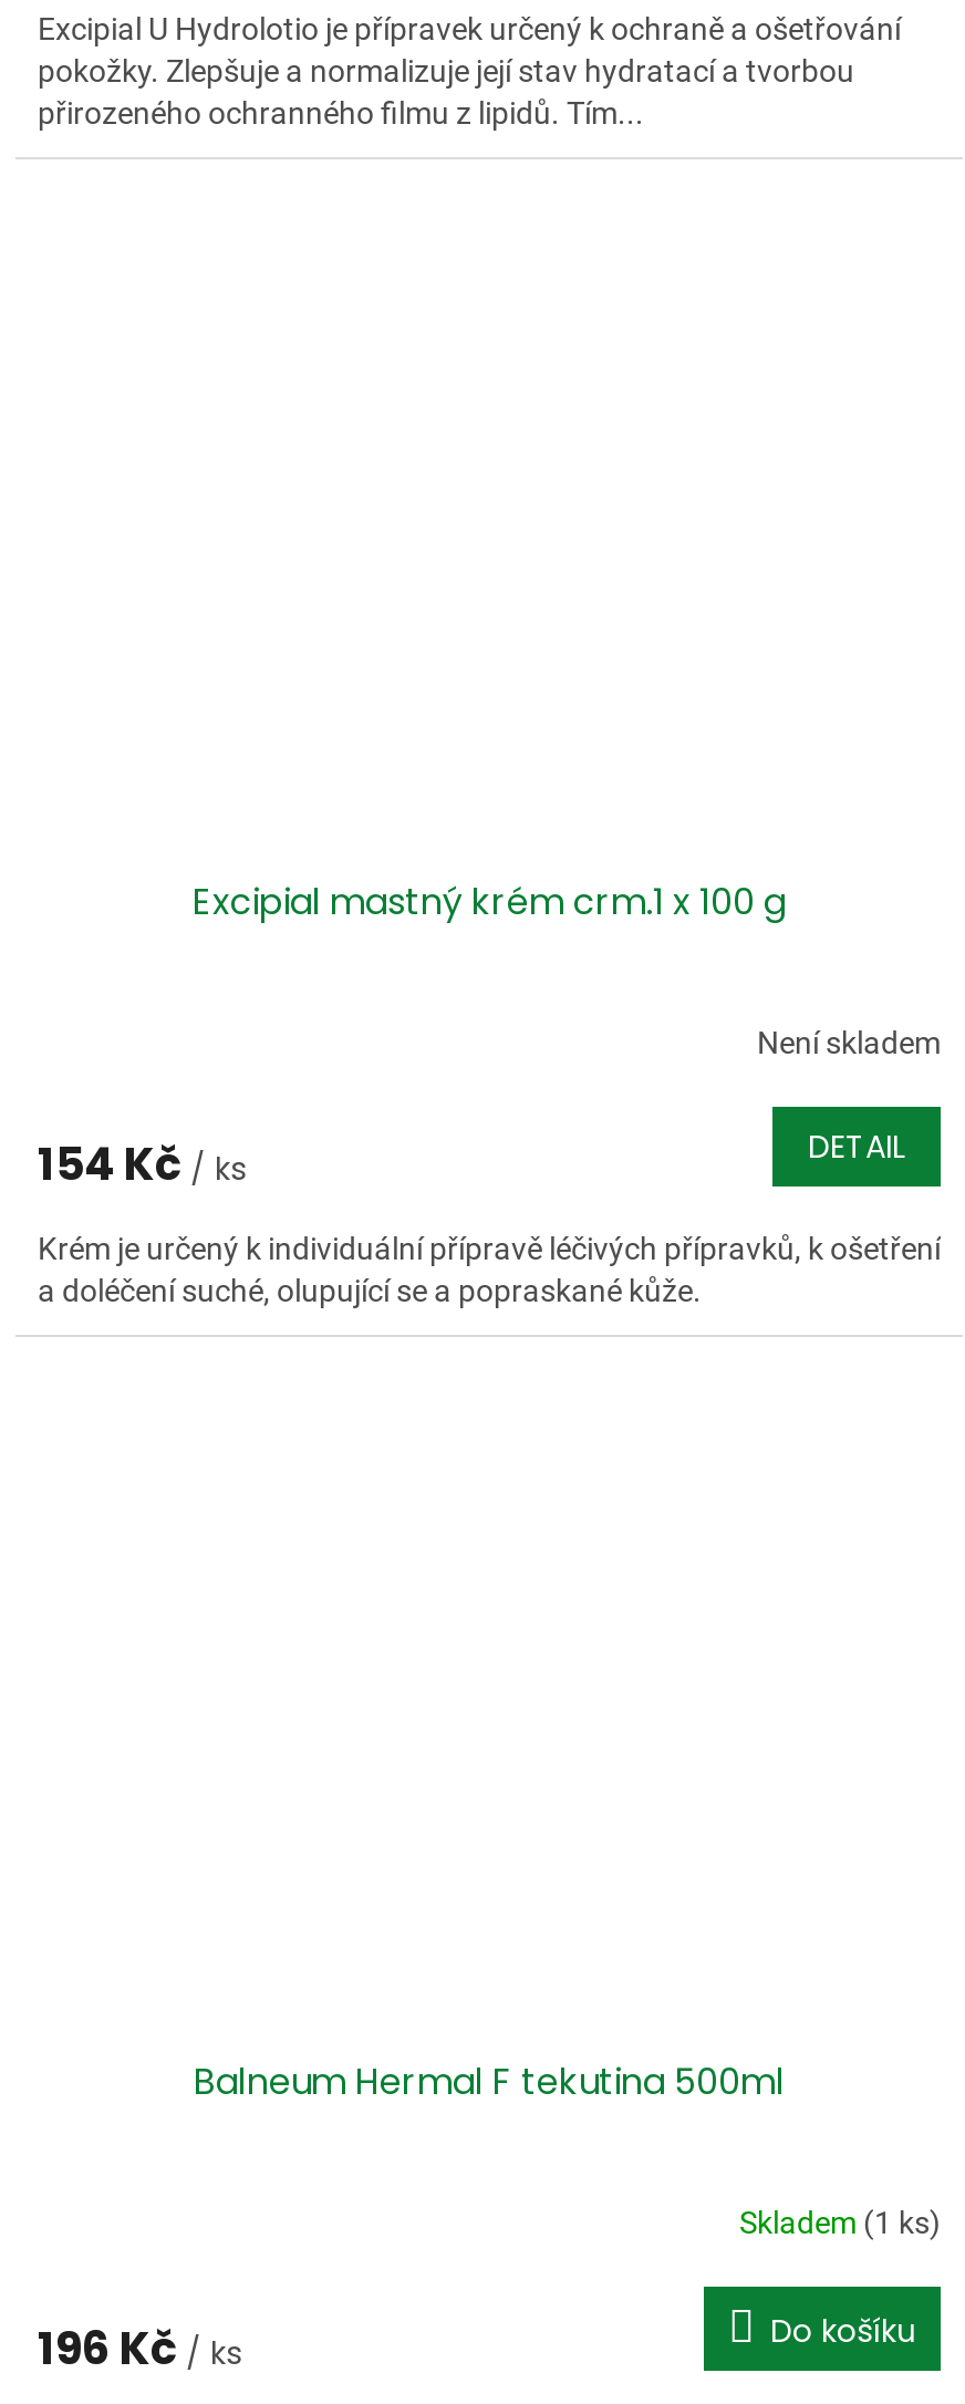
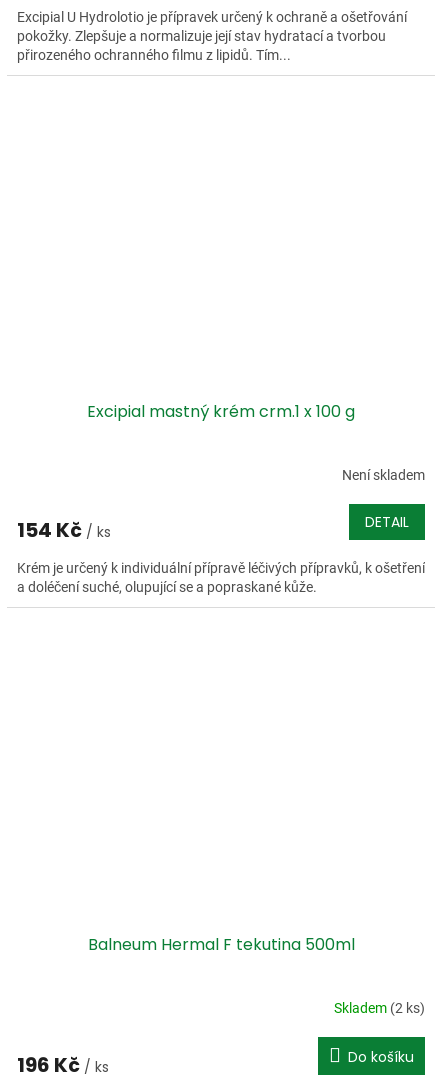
- Skladem (1 ks)
+ Skladem (2 ks)
